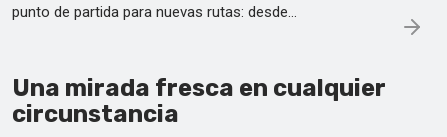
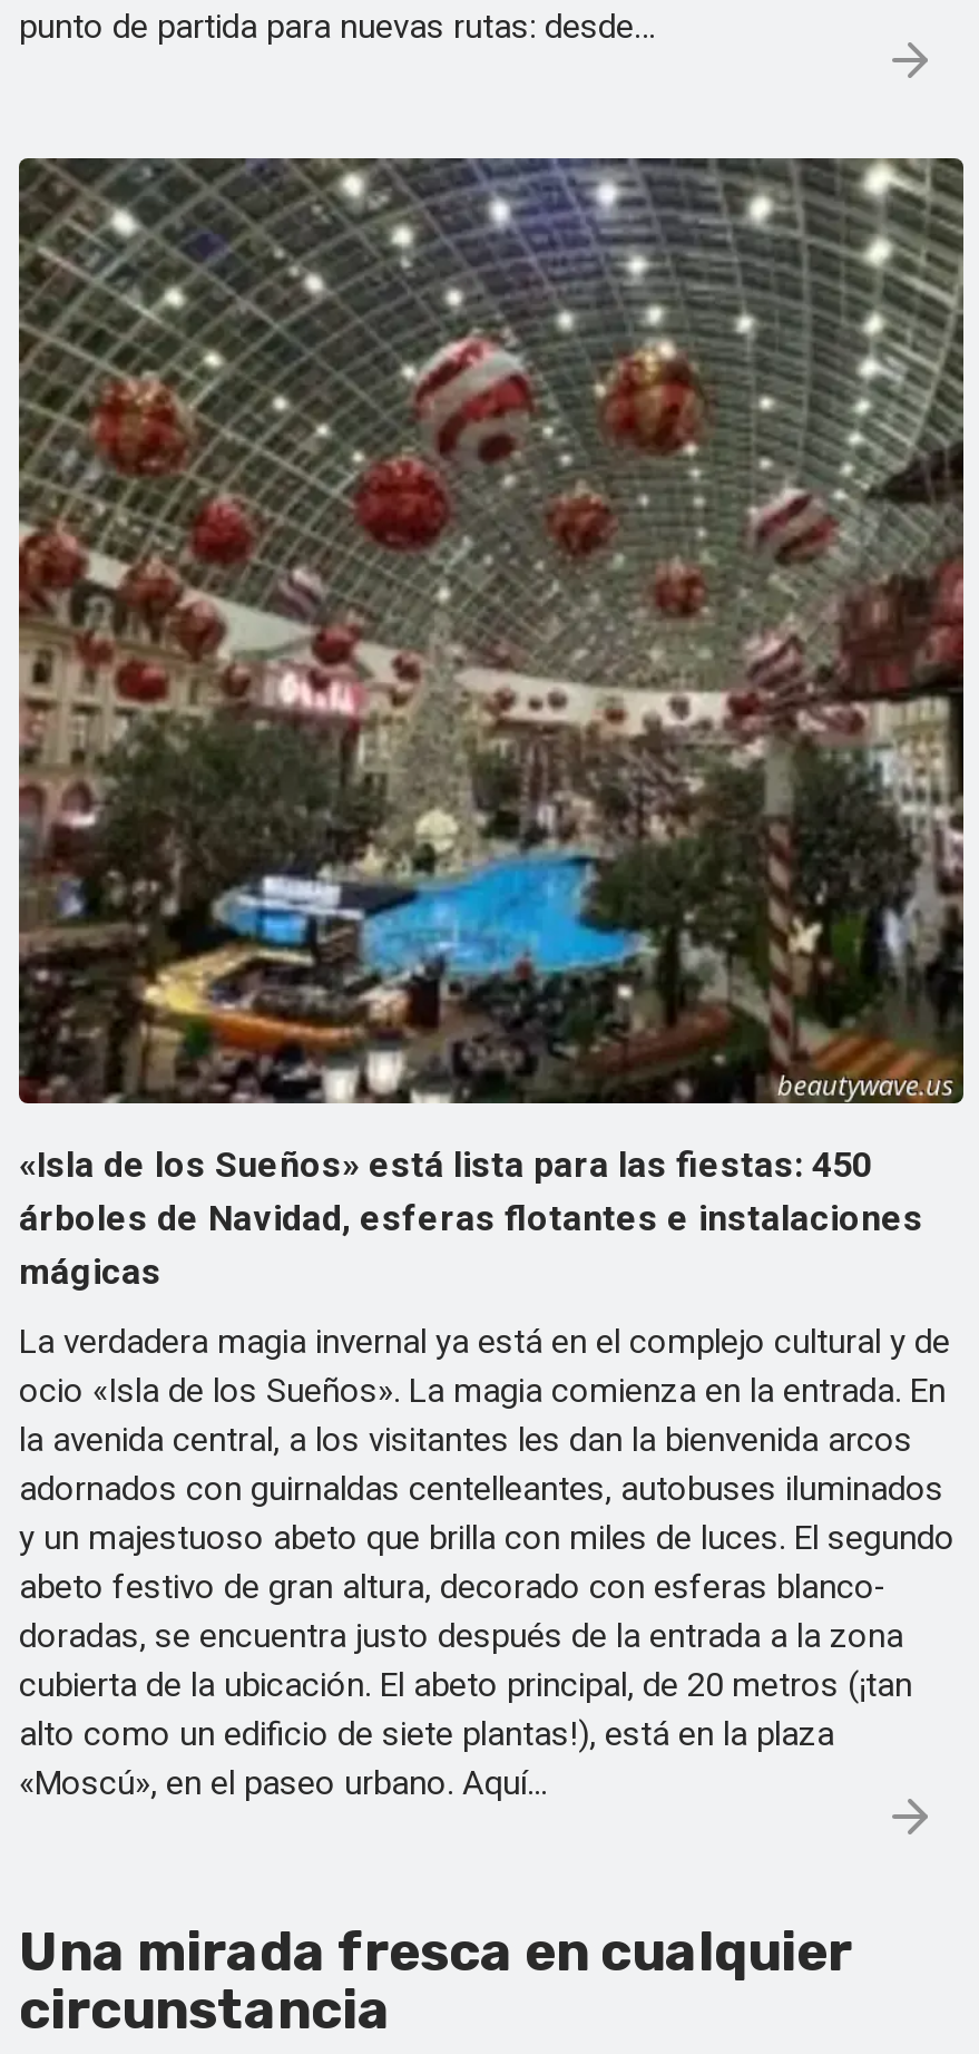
+ [image]
+ «Isla de los Sueños» está lista para las fiestas: 450
+ árboles de Navidad, esferas flotantes e instalaciones
+ mágicas
+ La verdadera magia invernal ya está en el complejo cultural y de
+ ocio «Isla de los Sueños». La magia comienza en la entrada. En
+ la avenida central, a los visitantes les dan la bienvenida arcos
+ adornados con guirnaldas centelleantes, autobuses iluminados
+ y un majestuoso abeto que brilla con miles de luces. El segundo
+ abeto festivo de gran altura, decorado con esferas blanco-
+ doradas, se encuentra justo después de la entrada a la zona
+ cubierta de la ubicación. El abeto principal, de 20 metros (¡tan
+ alto como un edificio de siete plantas!), está en la plaza
+ «Moscú», en el paseo urbano. Aquí...
